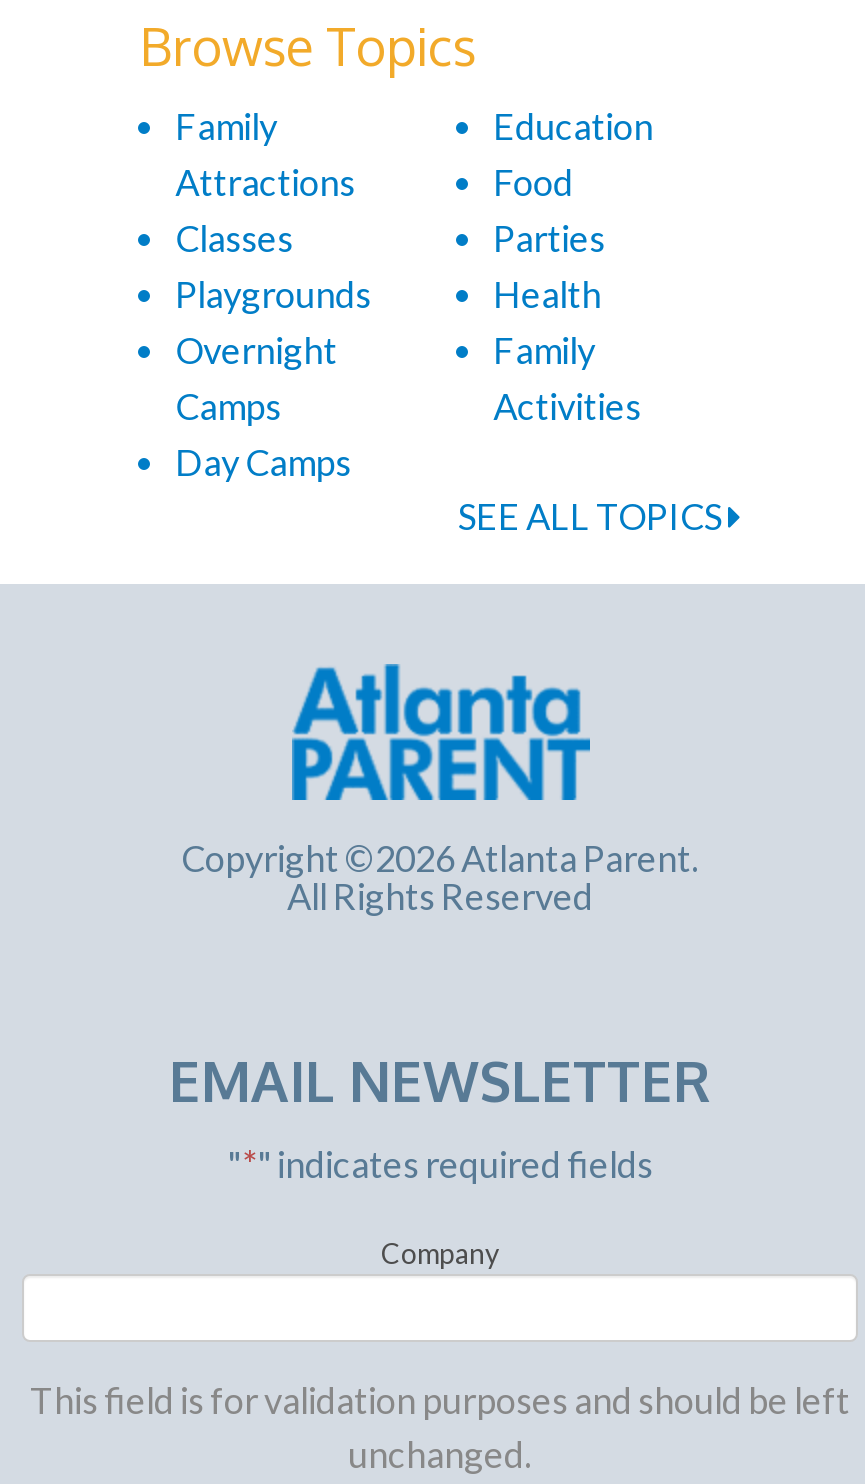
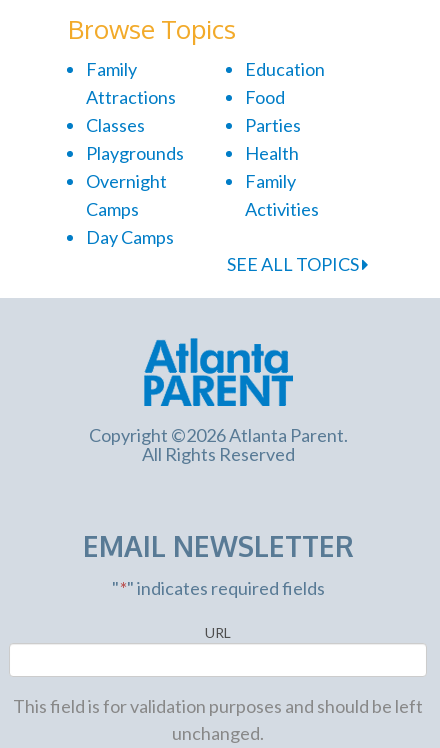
- Company
+ URL
